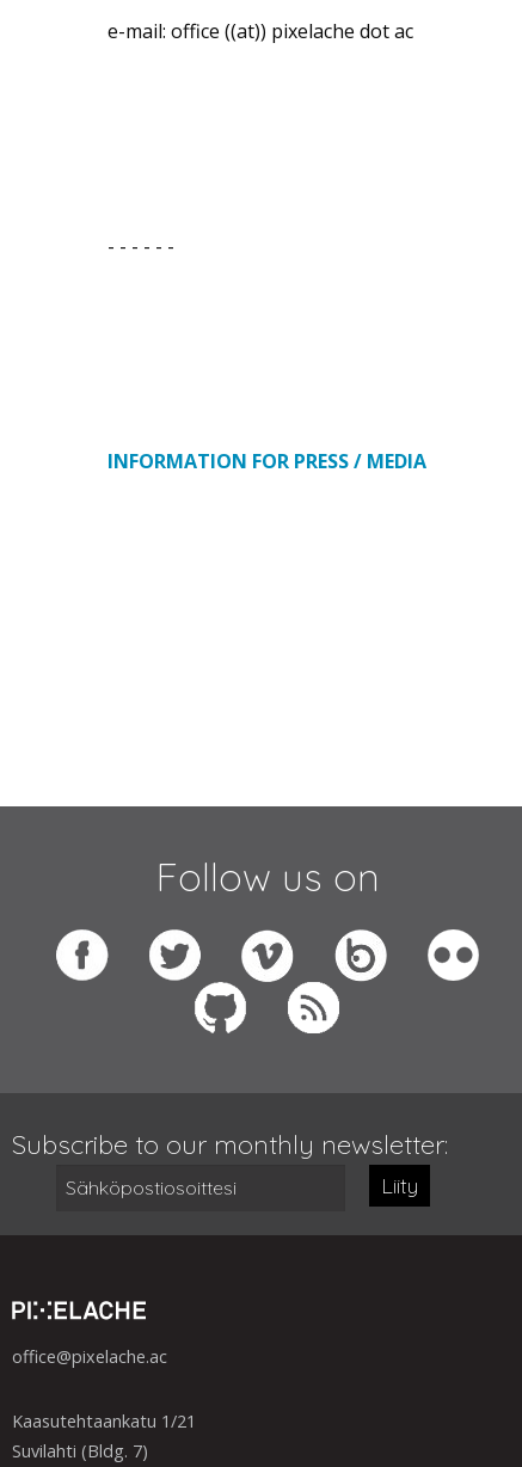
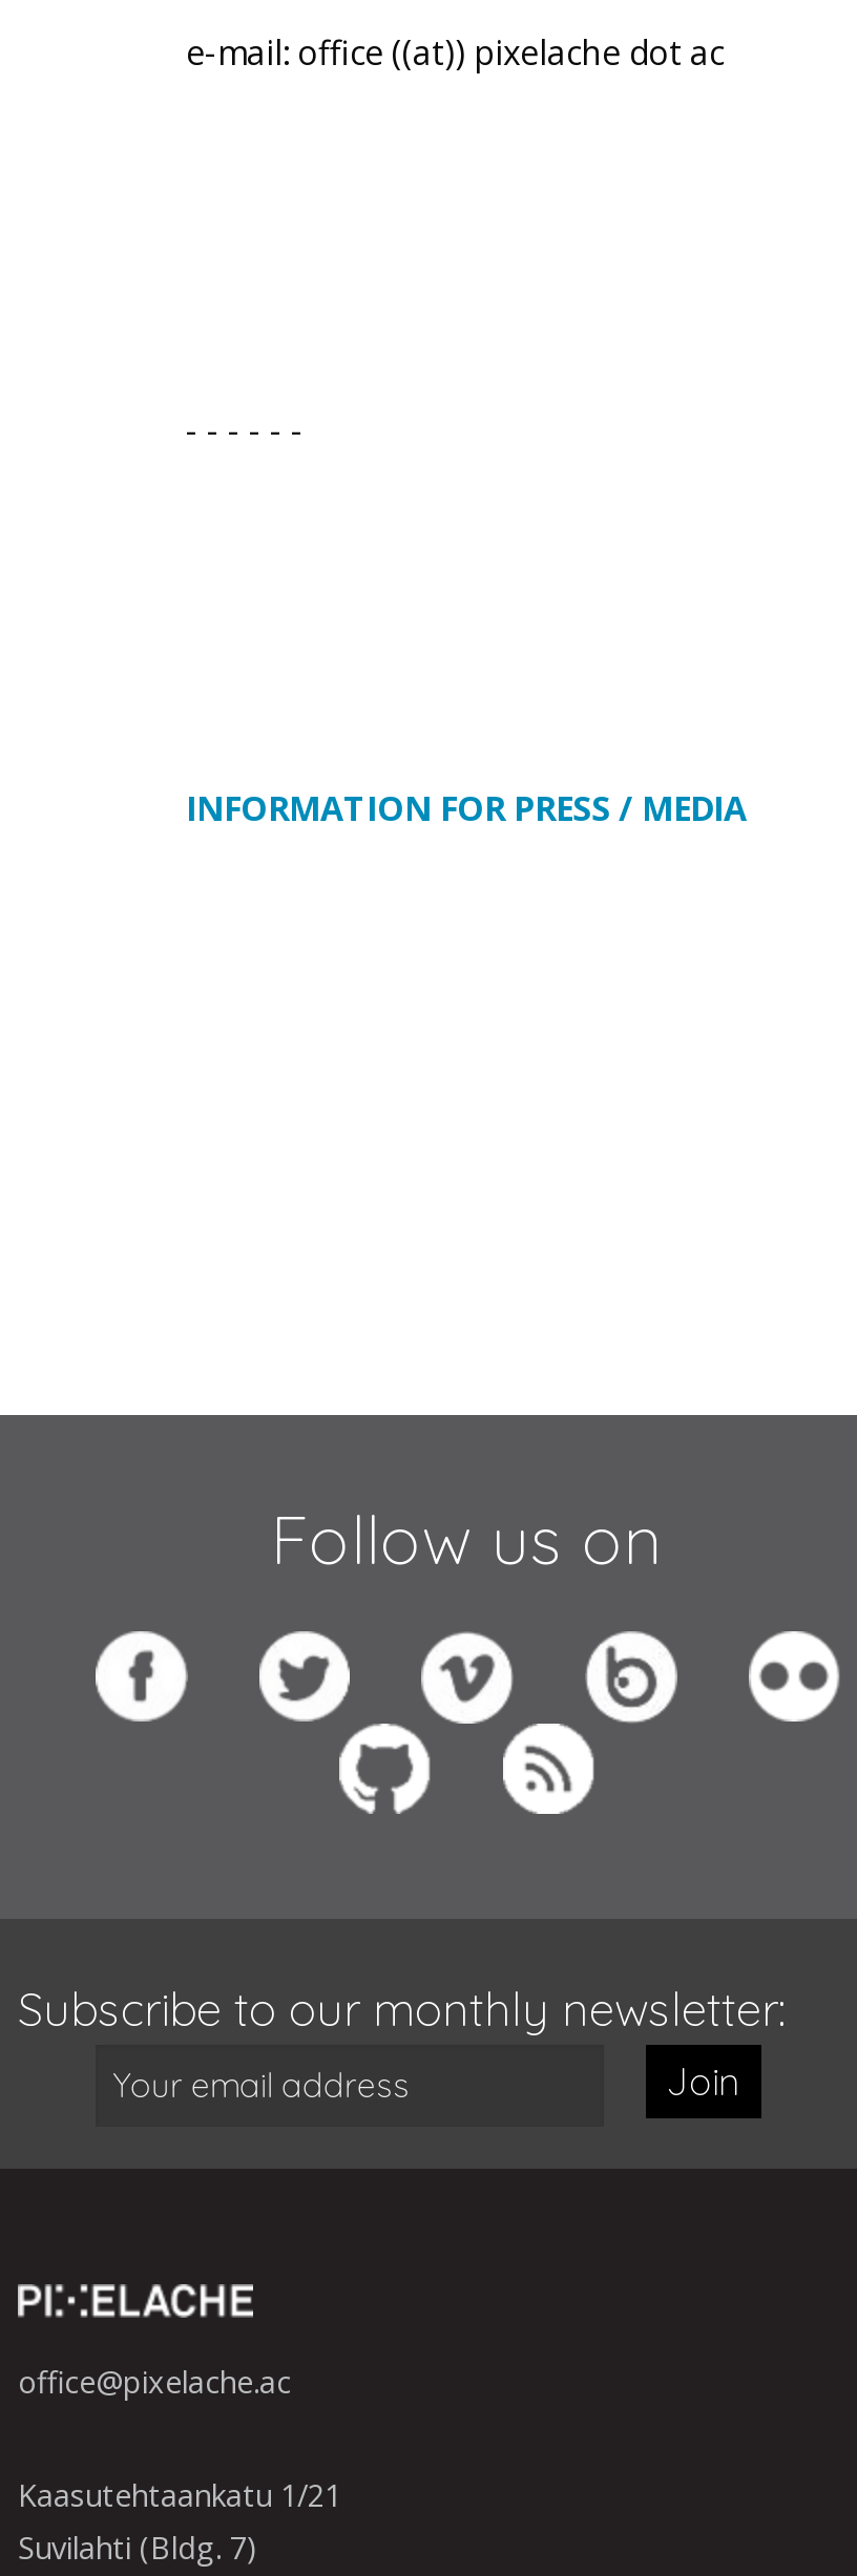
- Liity
+ Join
